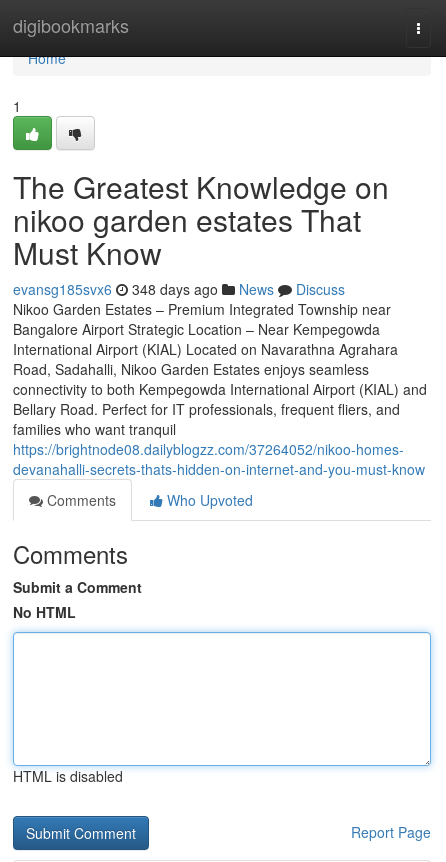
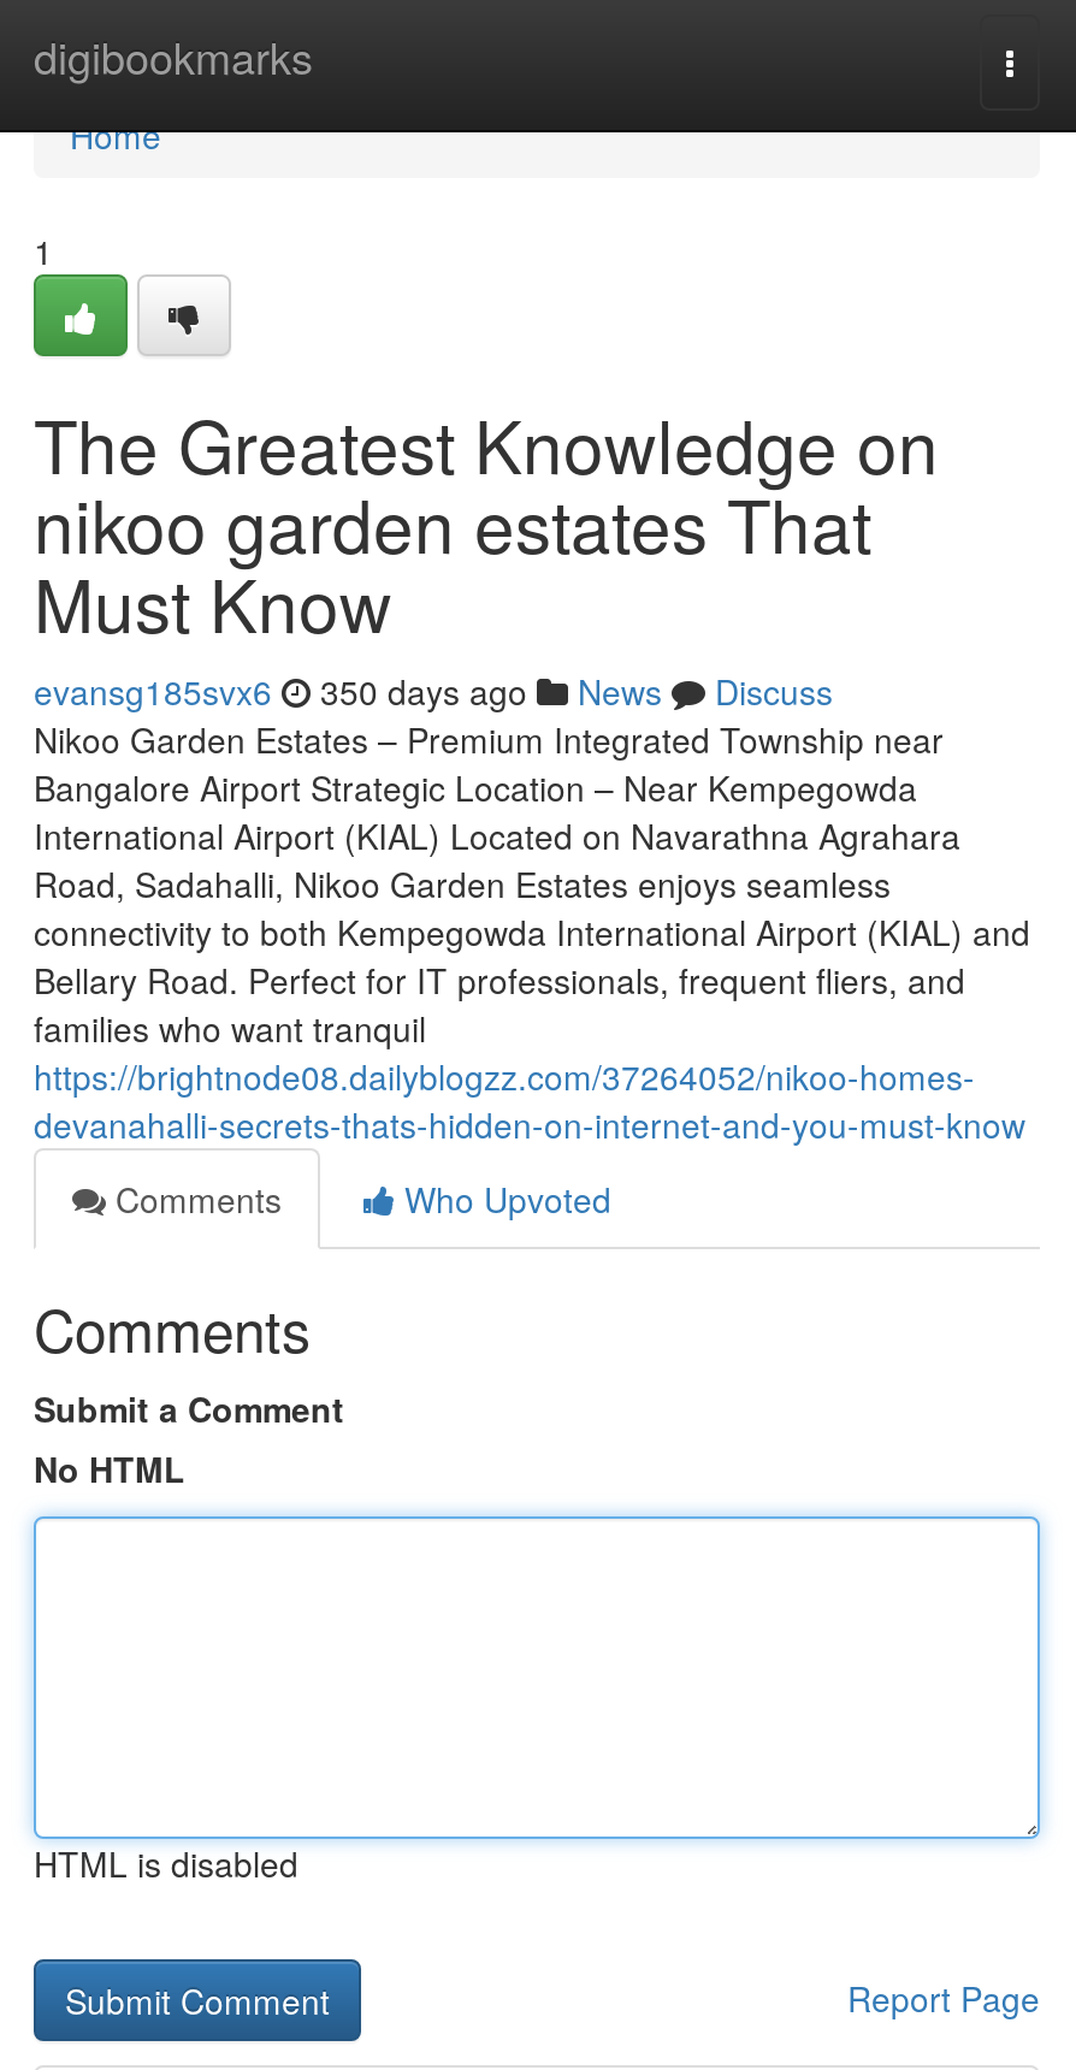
- evansg185svx6 348 days ago News Discuss
+ evansg185svx6 350 days ago News Discuss
